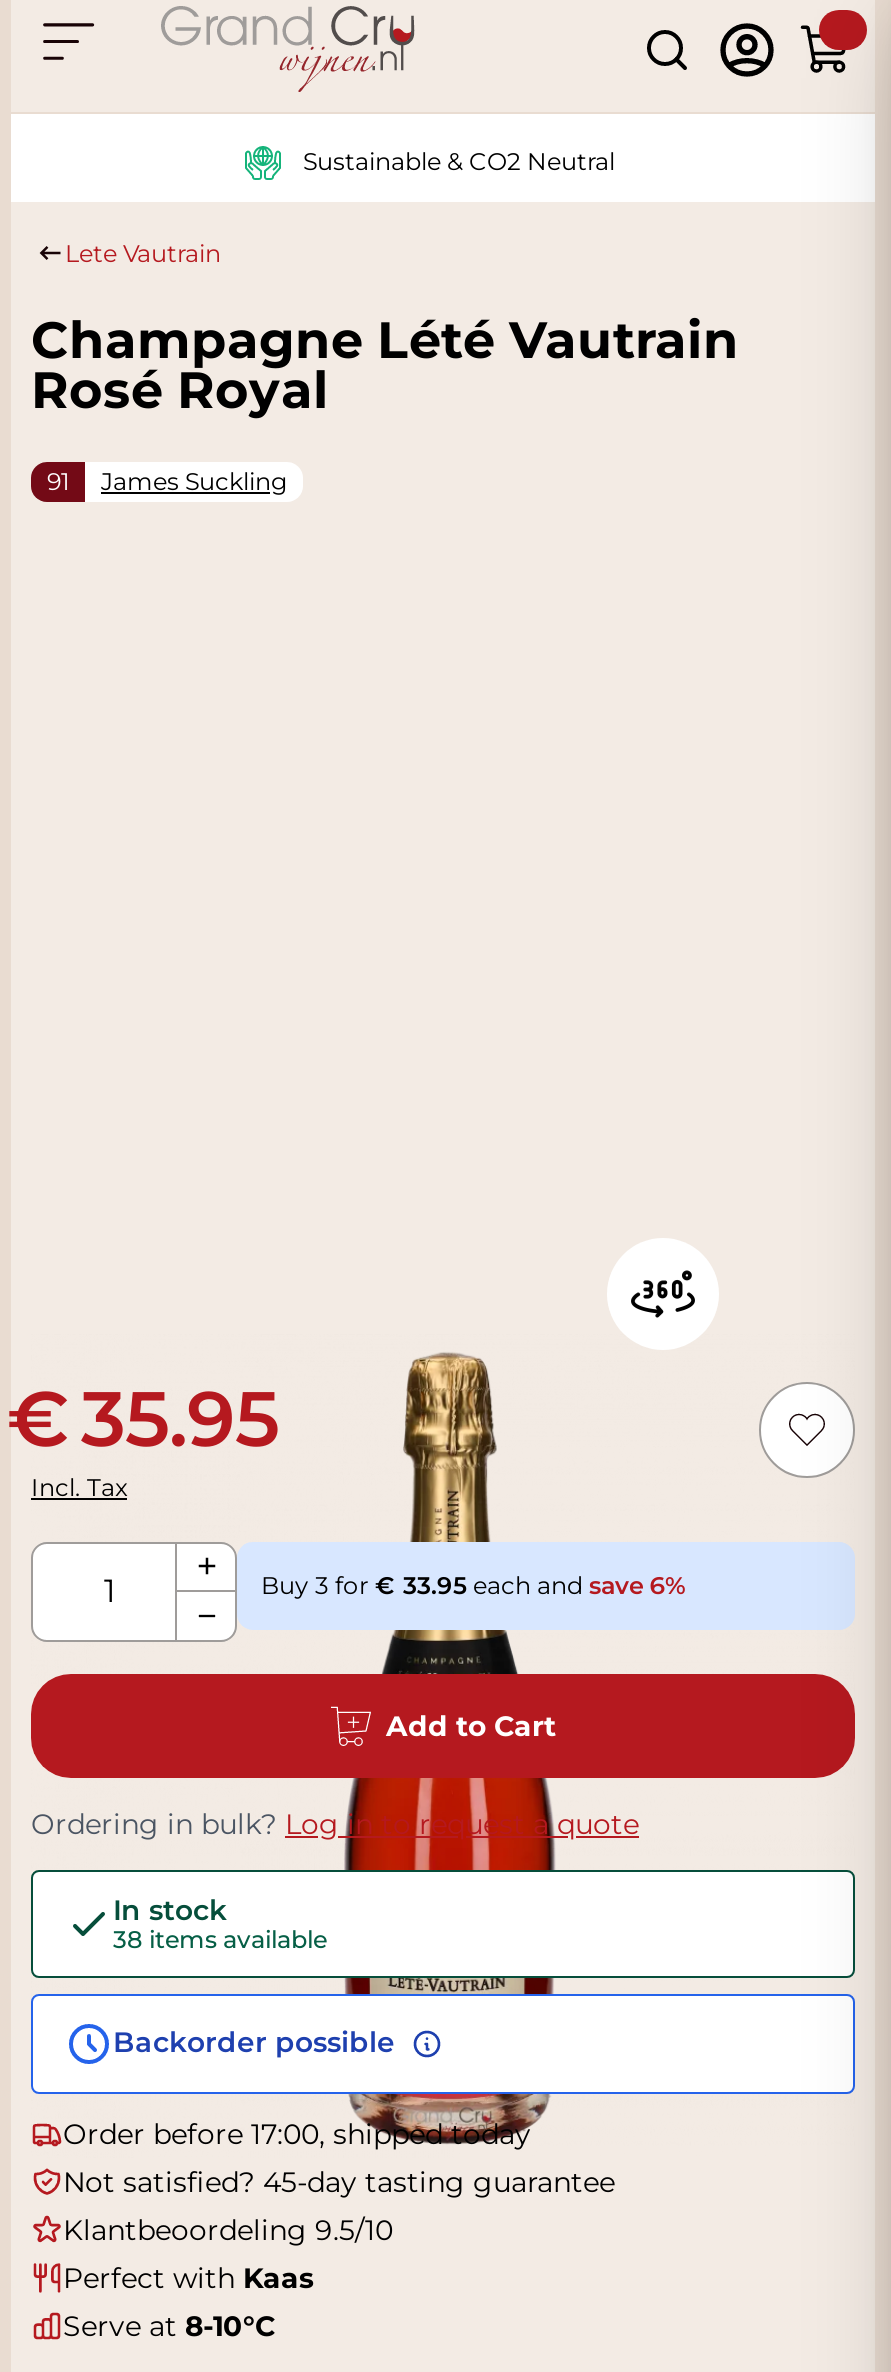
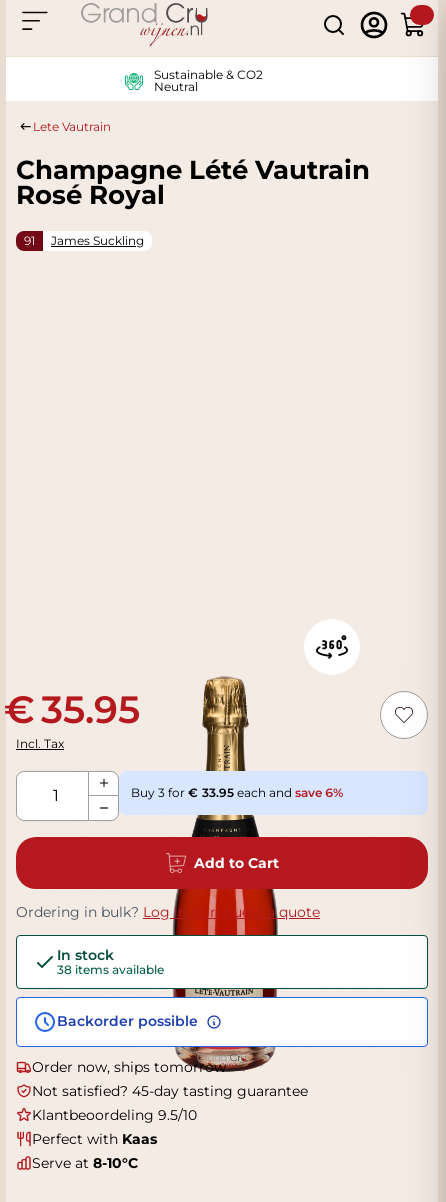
- Order before 17:00, shipped today
+ Order now, ships tomorrow
